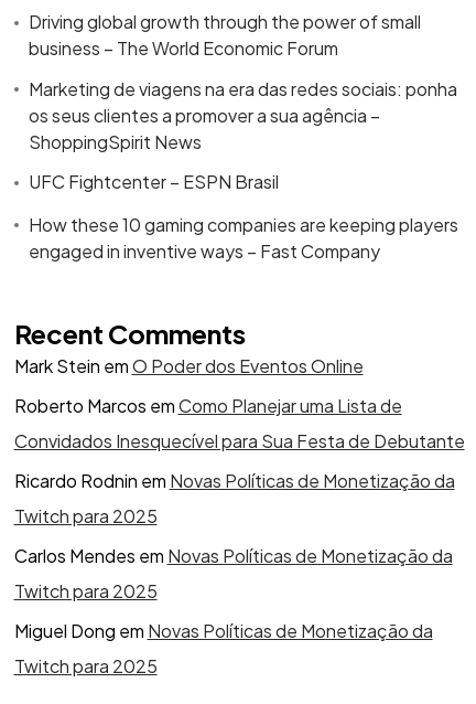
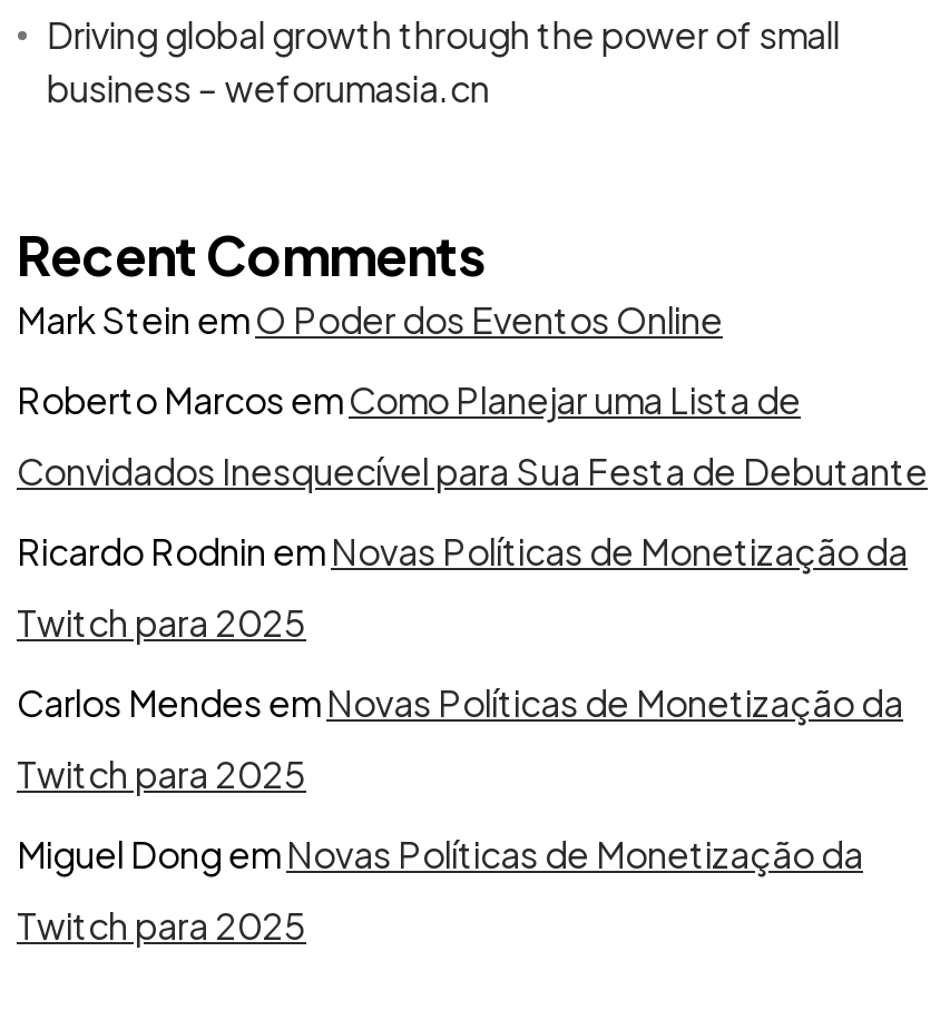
- business – The World Economic Forum
- Marketing de viagens na era das redes sociais: ponha
- os seus clientes a promover a sua agência –
- ShoppingSpirit News
- UFC Fightcenter – ESPN Brasil
- How these 10 gaming companies are keeping players
- engaged in inventive ways – Fast Company
+ business – weforumasia.cn
